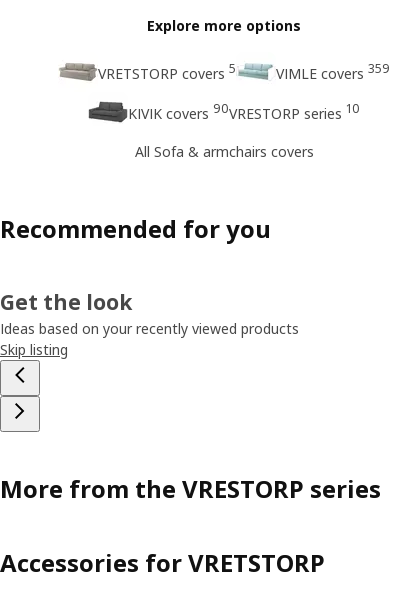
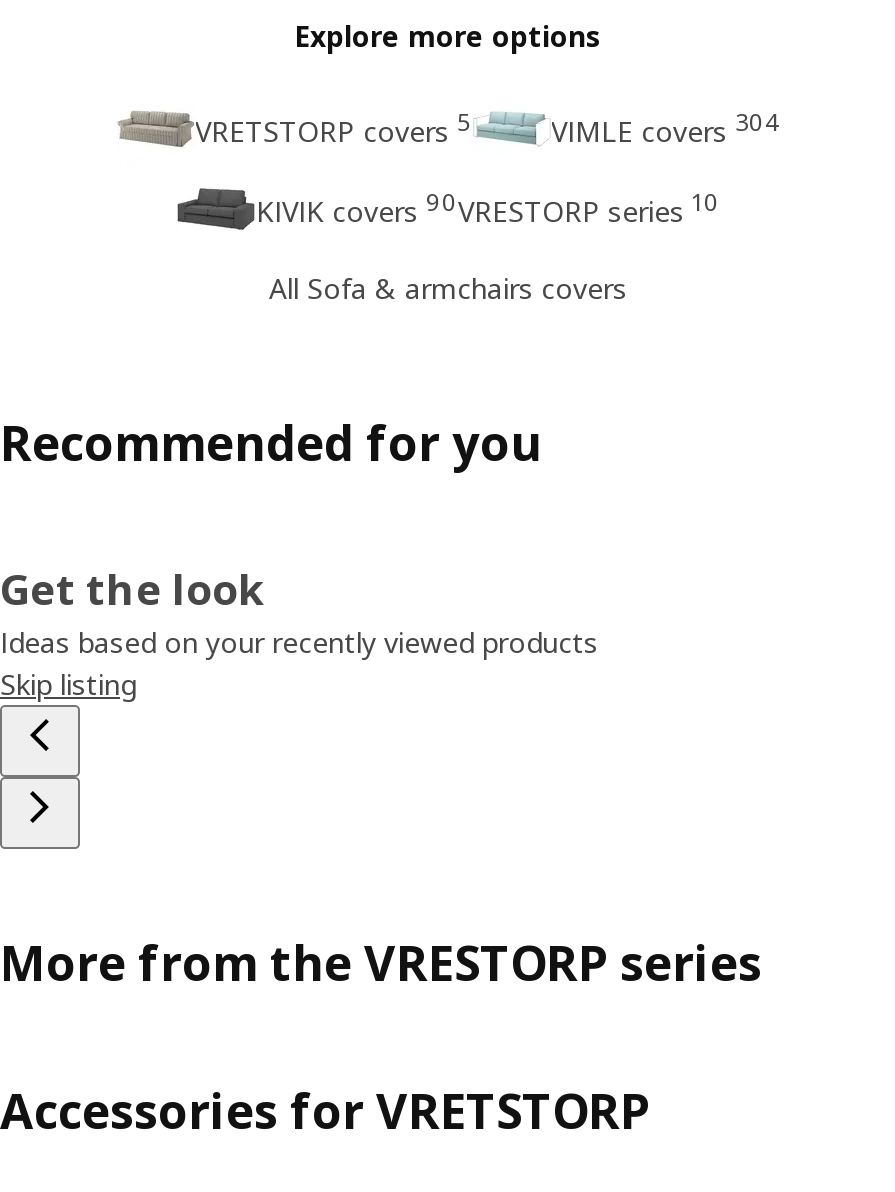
- VRETSTORP covers 5 VIMLE covers 359
+ VRETSTORP covers 5 VIMLE covers 304
